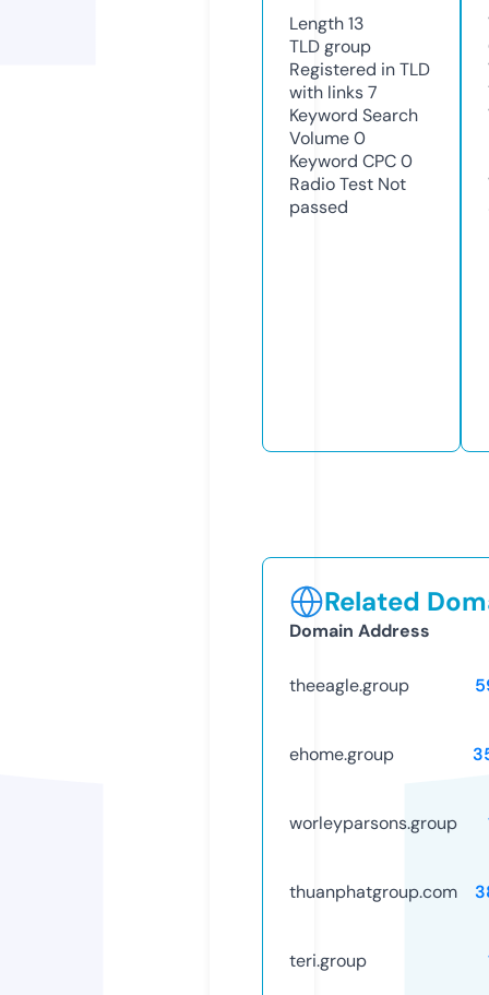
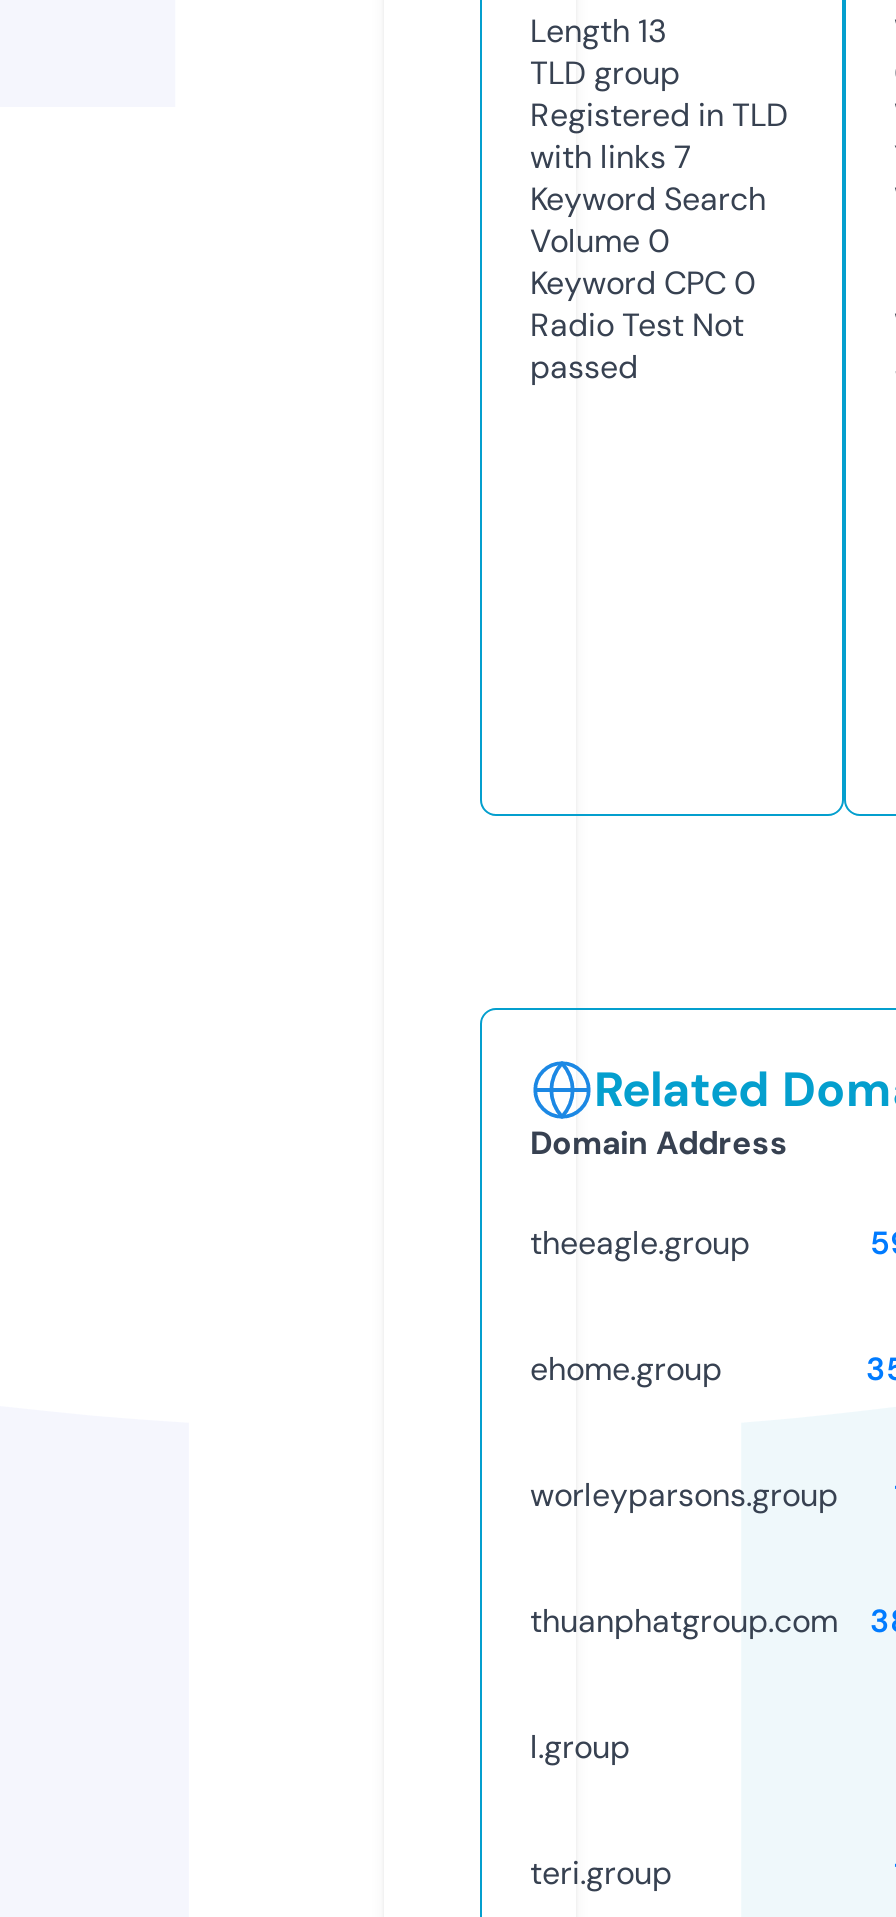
+ l.group
